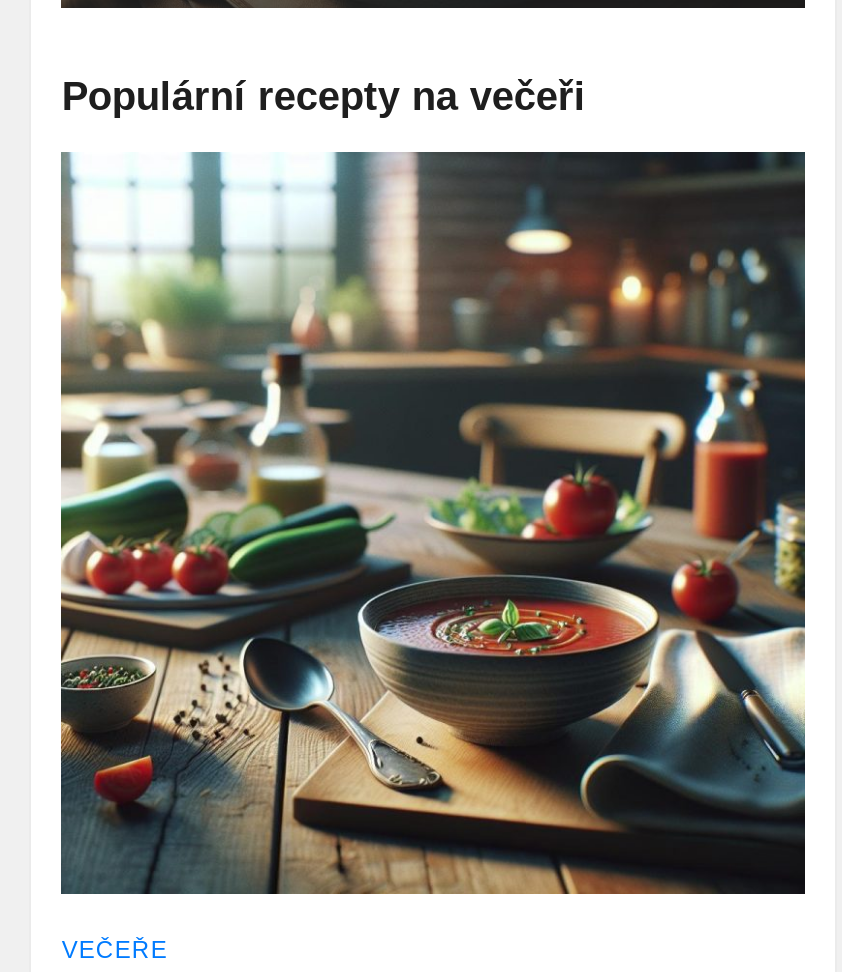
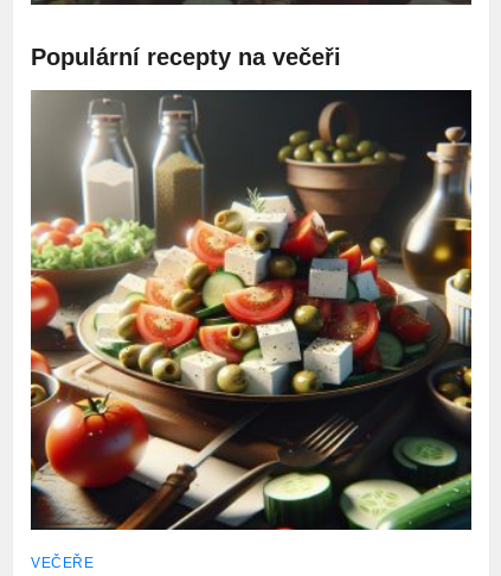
- [image]
+ [image]
